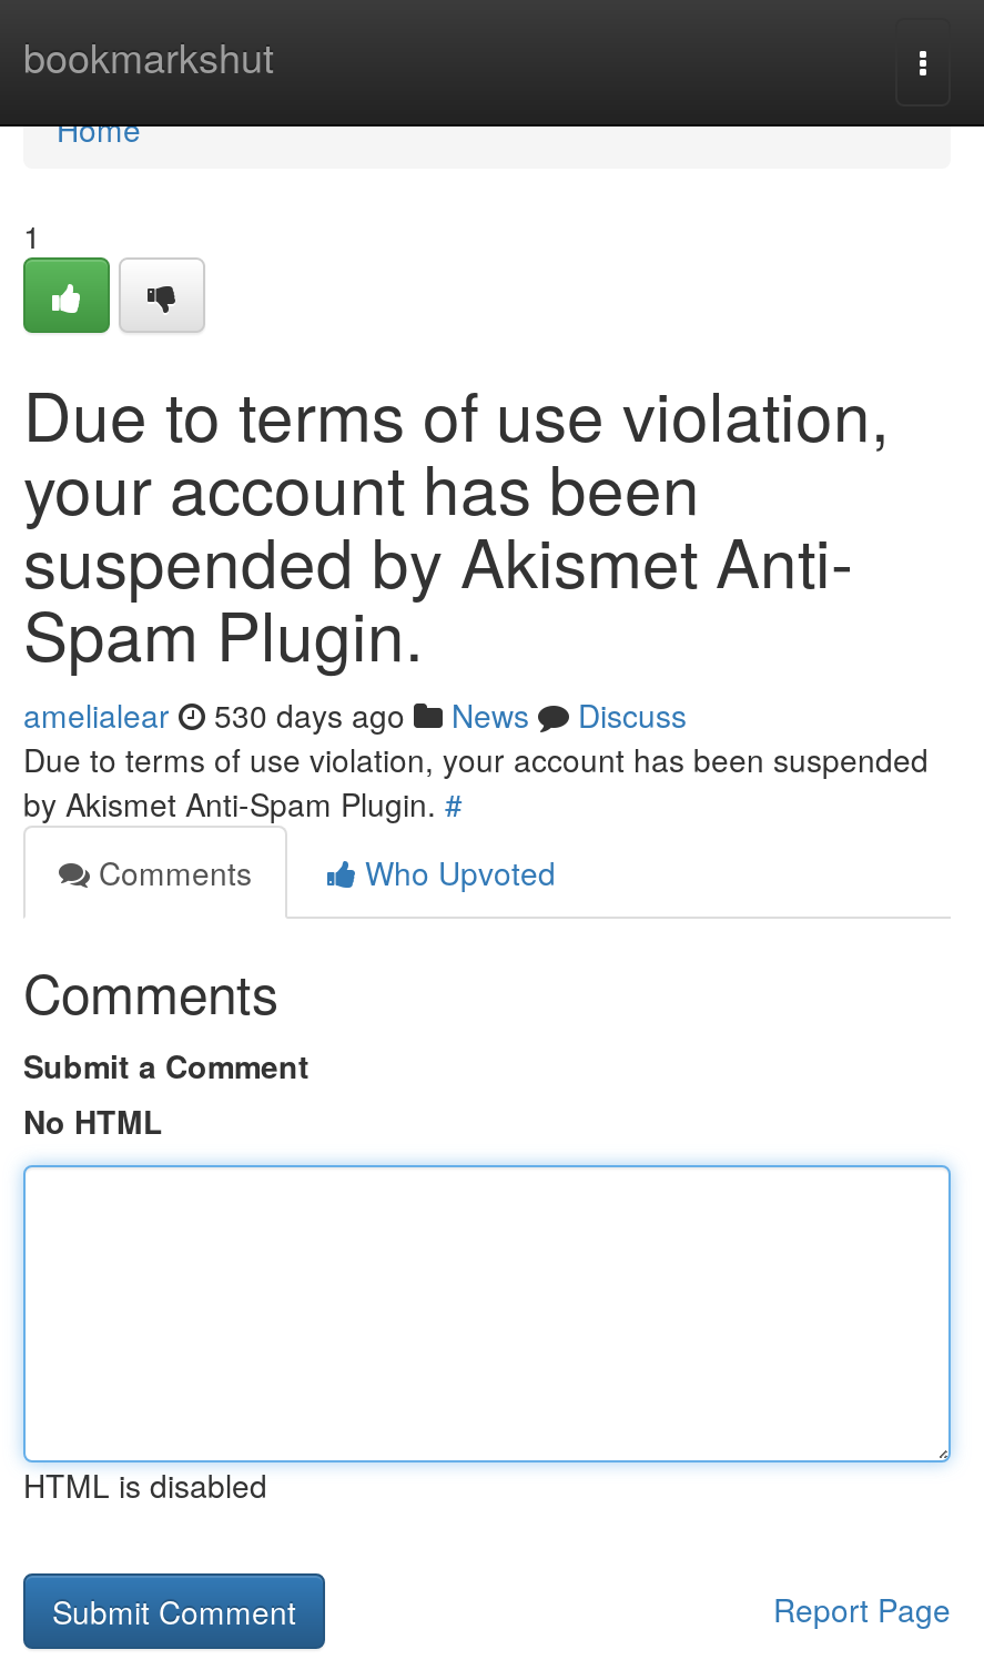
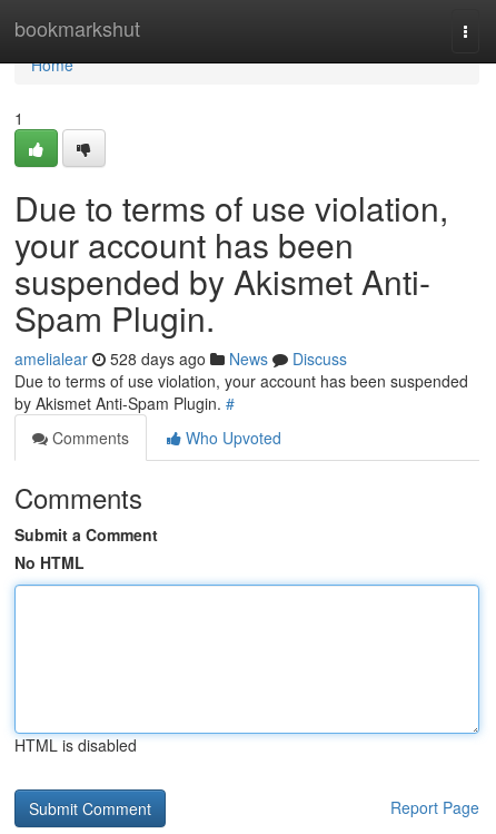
- amelialear 530 days ago News Discuss
+ amelialear 528 days ago News Discuss
